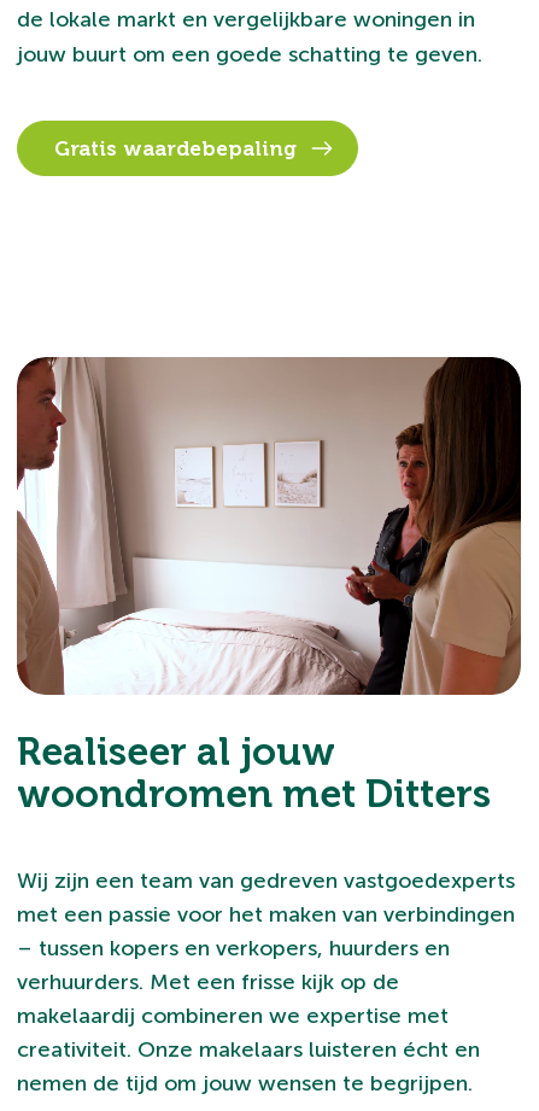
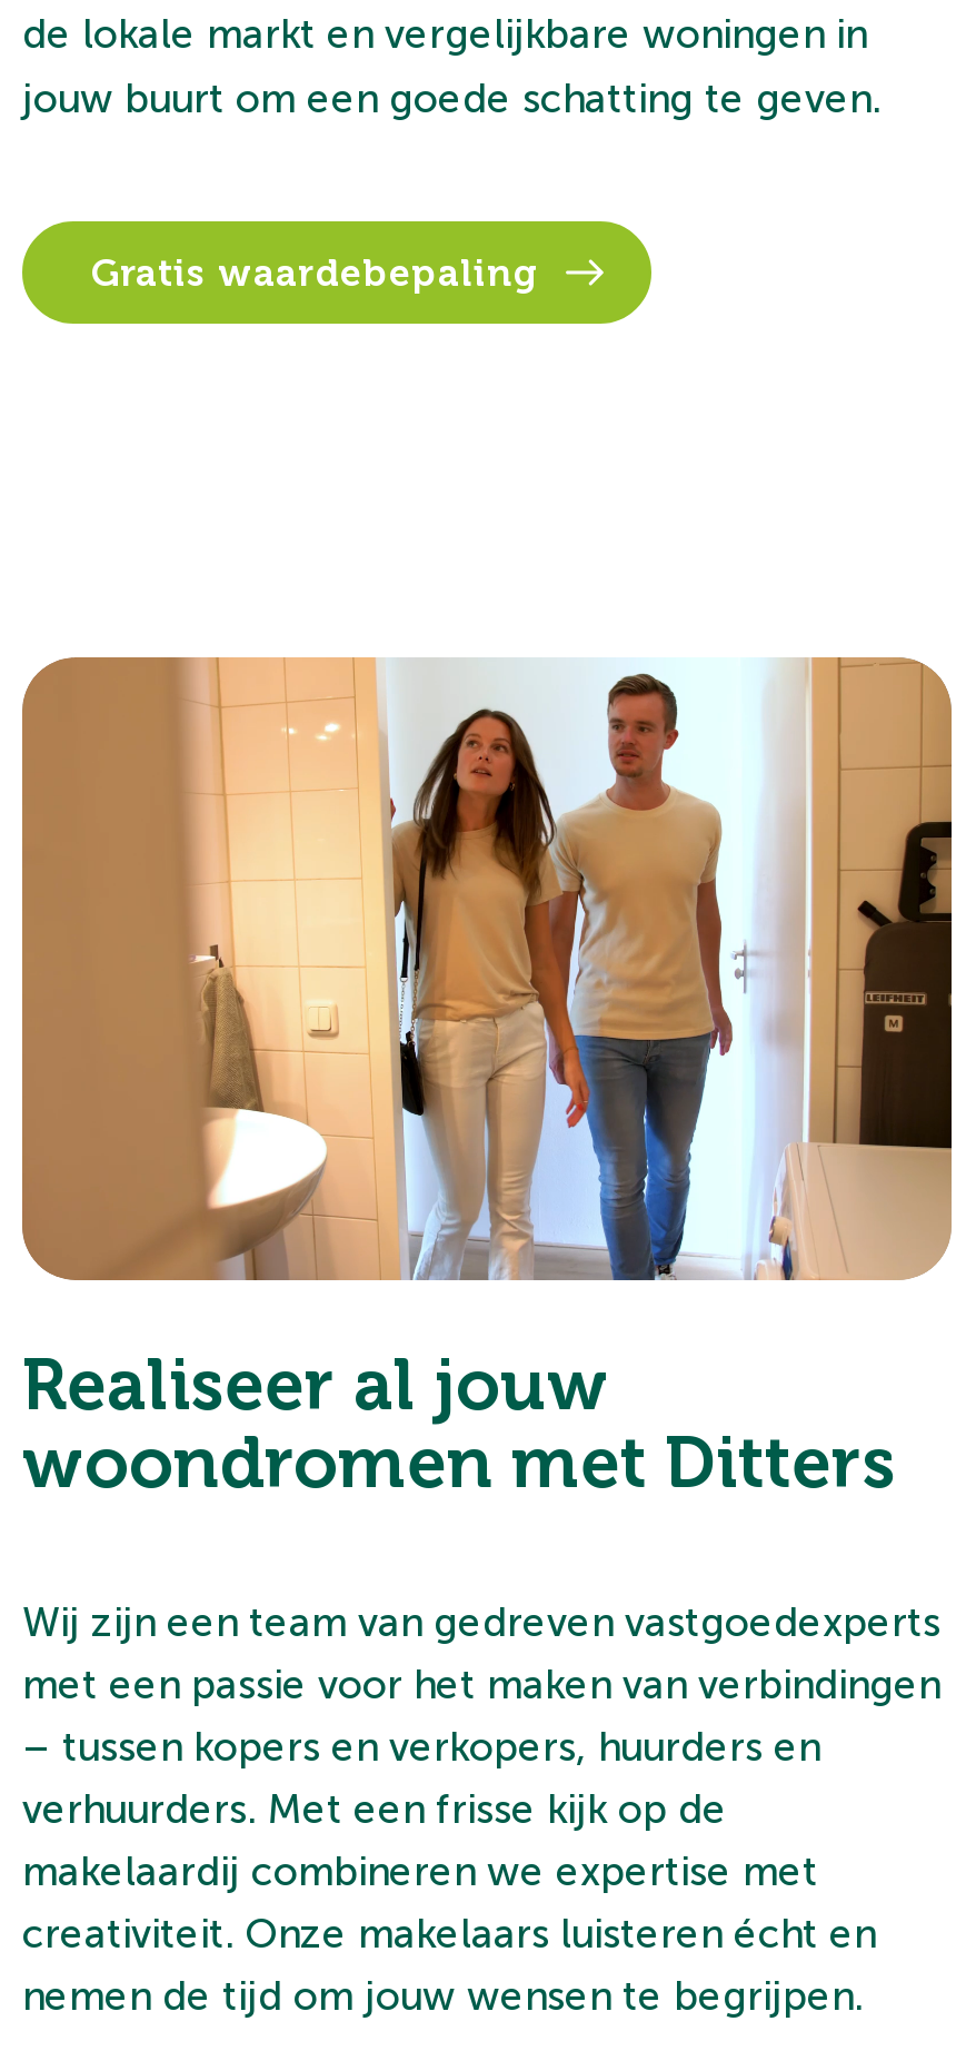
- [image]
+ [image]
